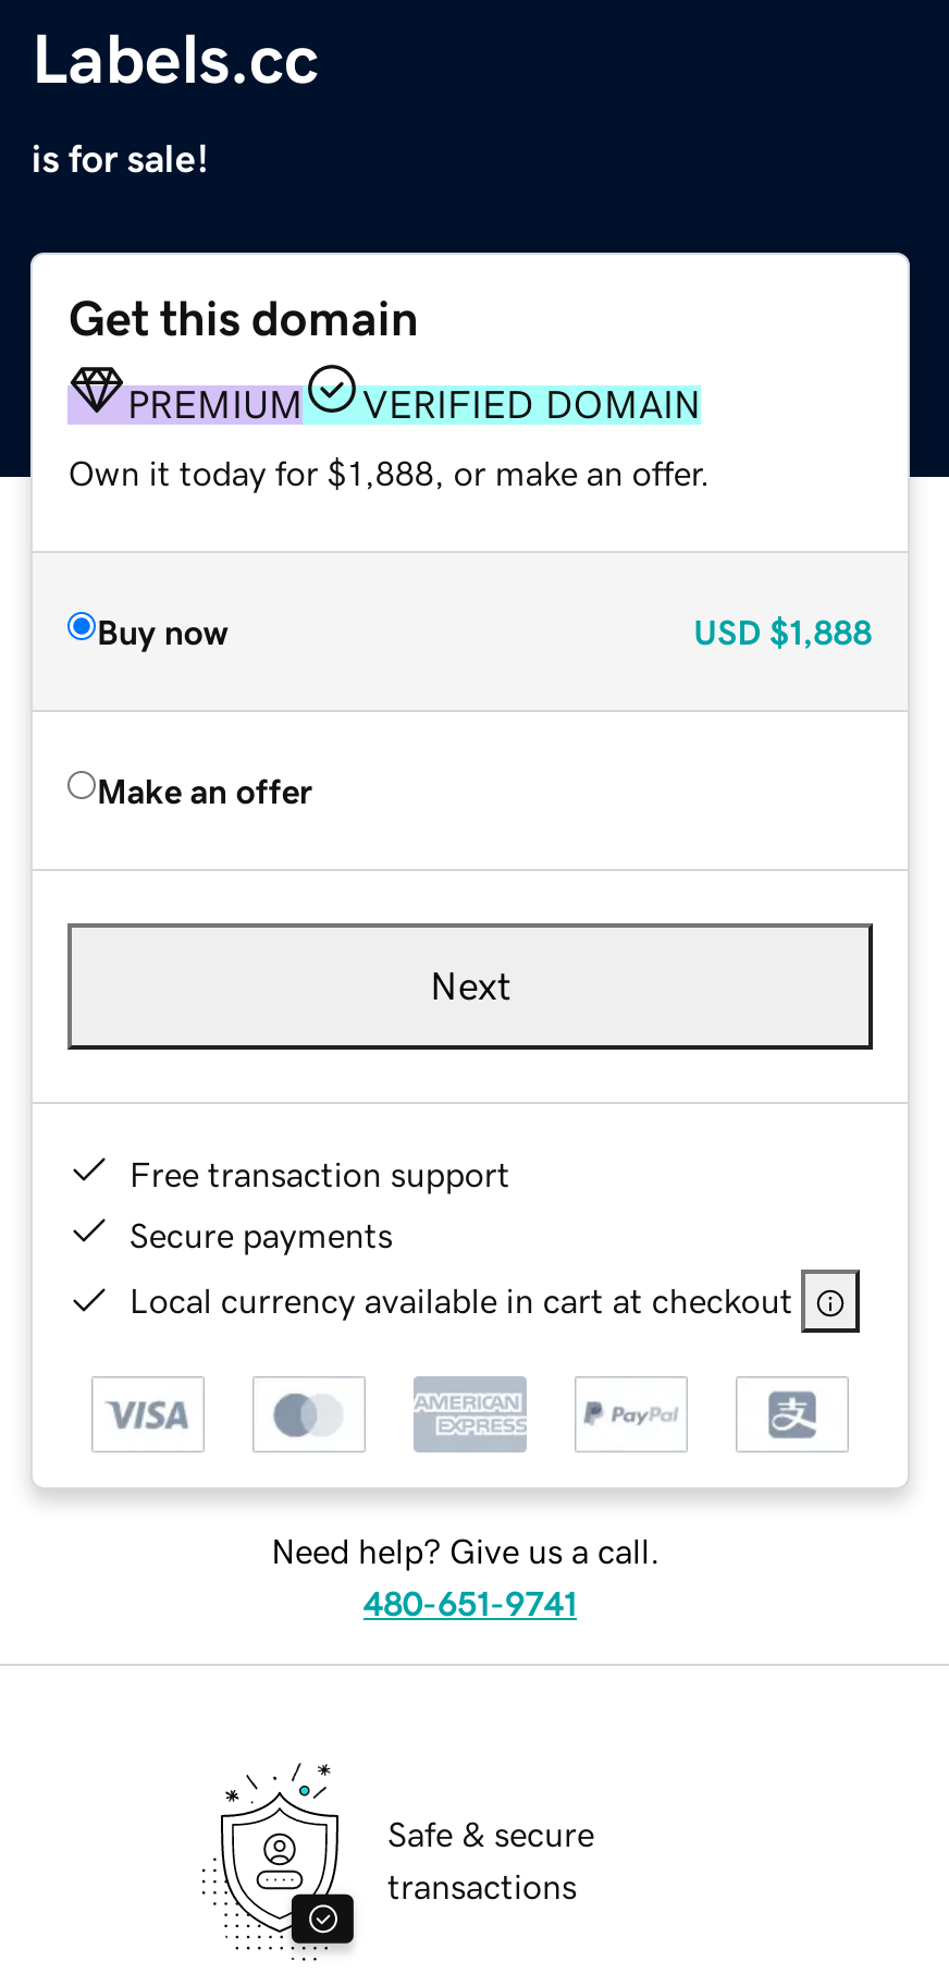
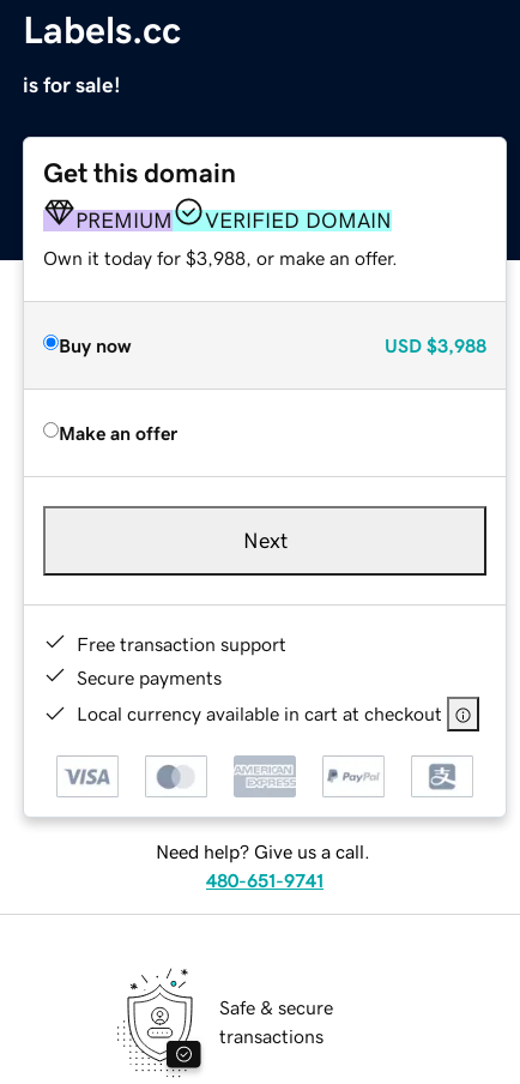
- Own it today for $1,888, or make an offer.
+ Own it today for $3,988, or make an offer.

- USD $1,888
+ USD $3,988
